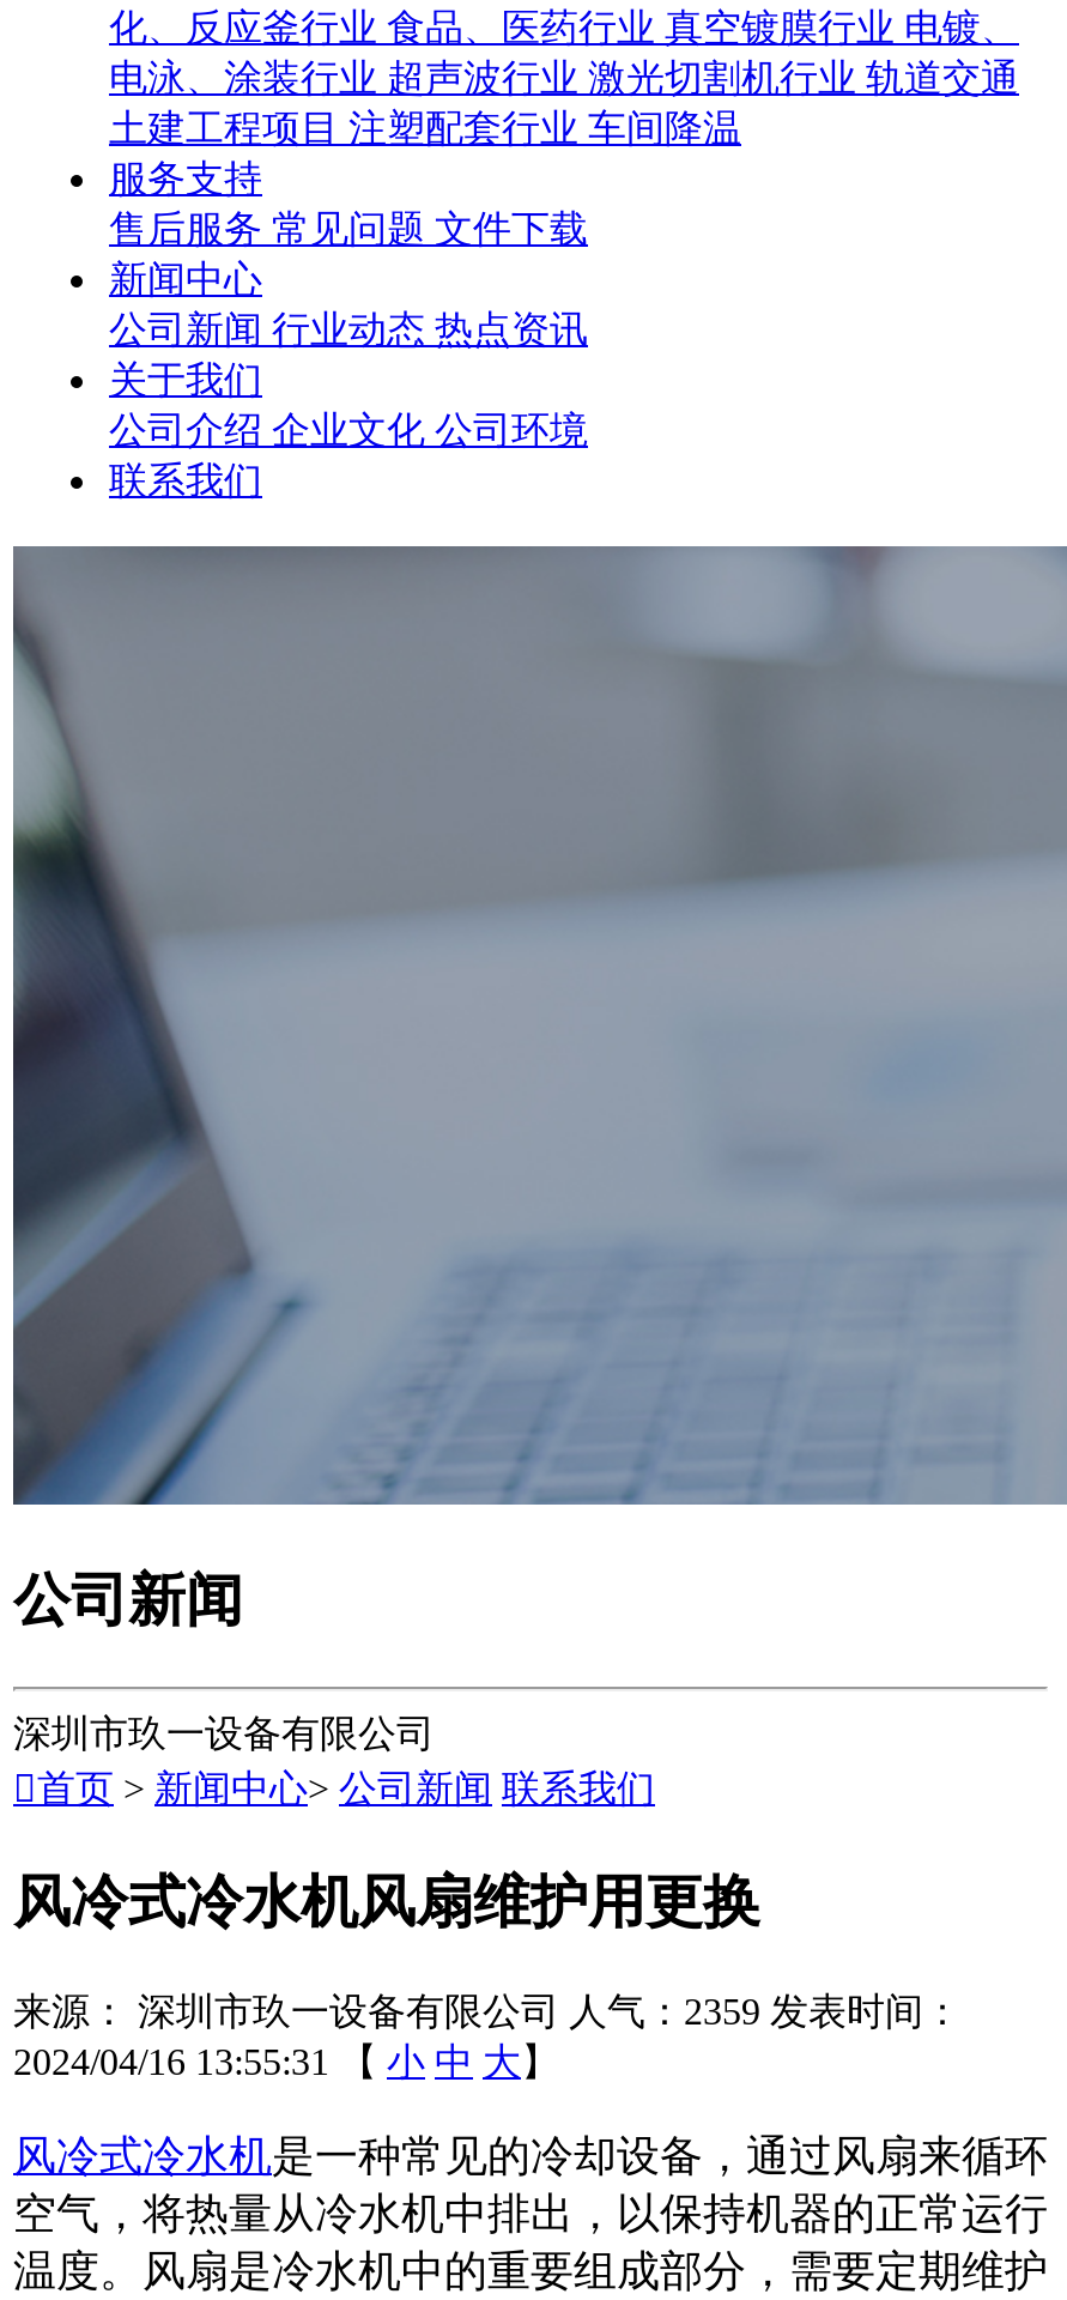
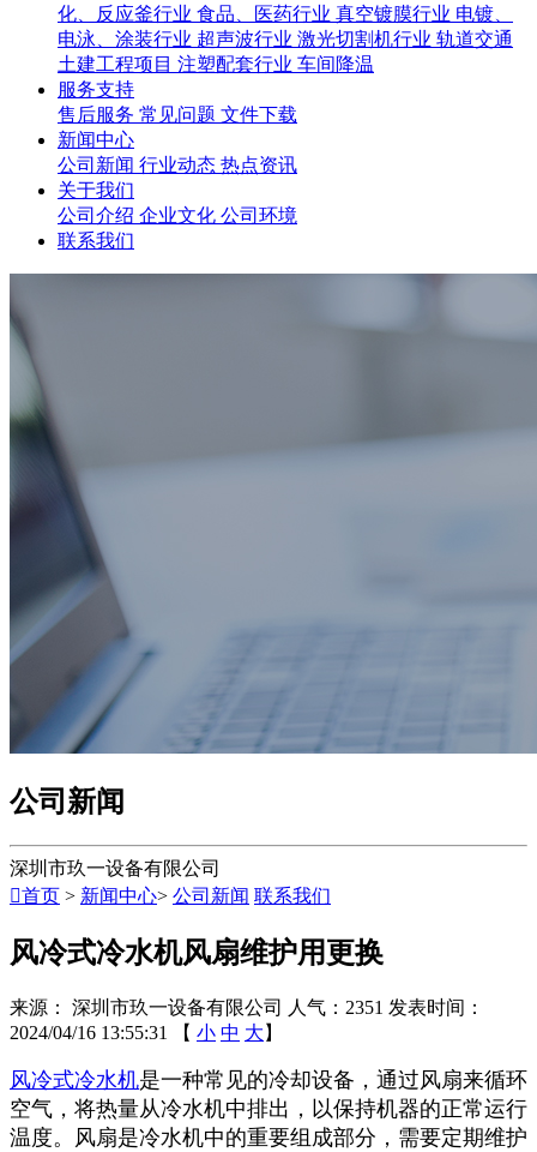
- 来源： 深圳市玖一设备有限公司 人气：2359 发表时间：
+ 来源： 深圳市玖一设备有限公司 人气：2351 发表时间：
